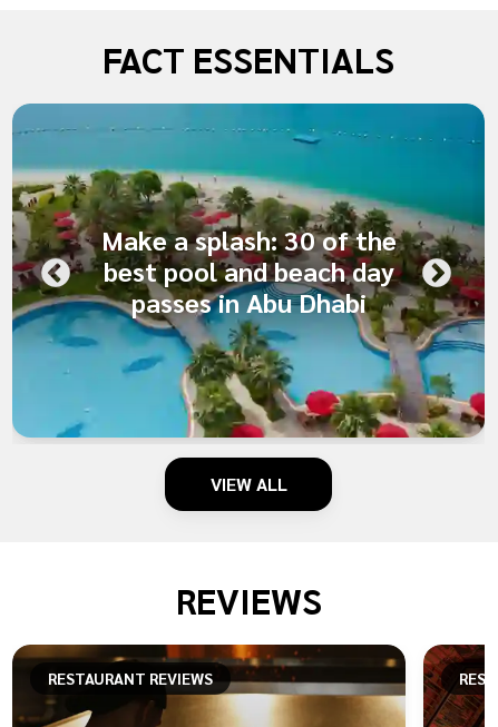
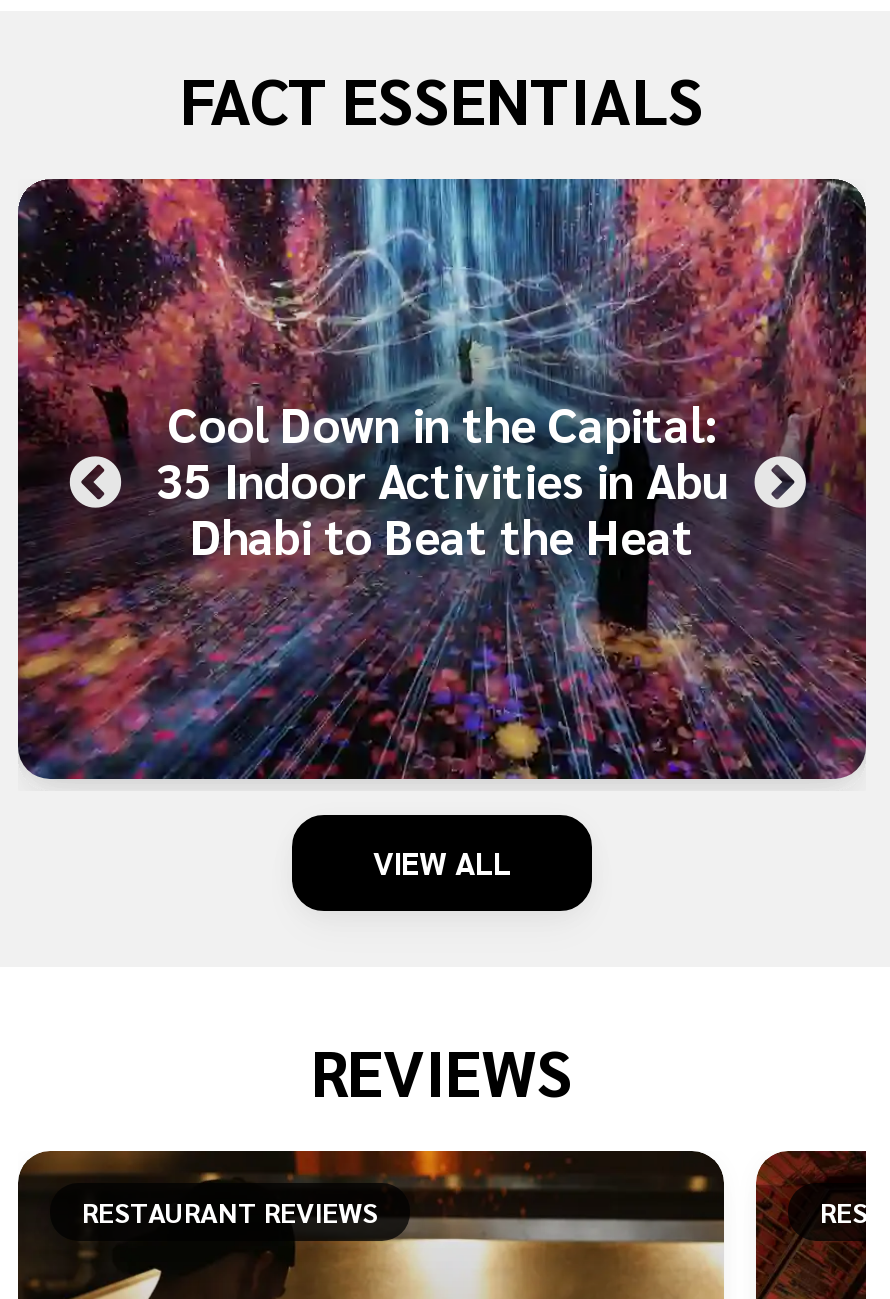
- [image]
- Make a splash: 30 of the
- best pool and beach day
- passes in Abu Dhabi
+ [image]
+ Cool Down in the Capital:
+ 35 Indoor Activities in Abu
+ Dhabi to Beat the Heat
